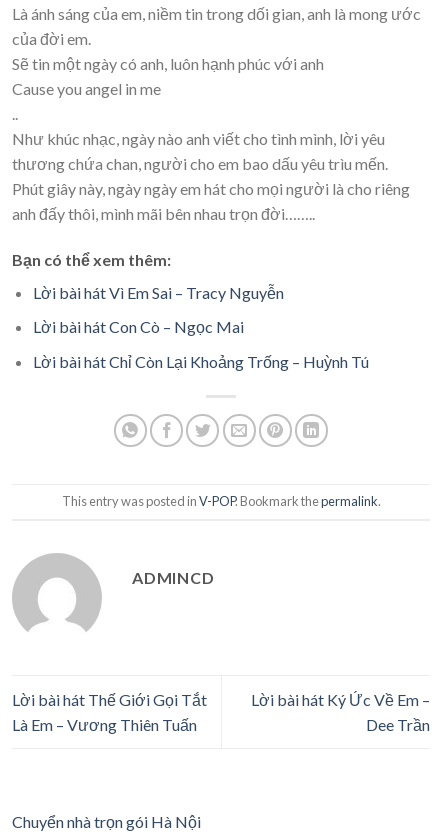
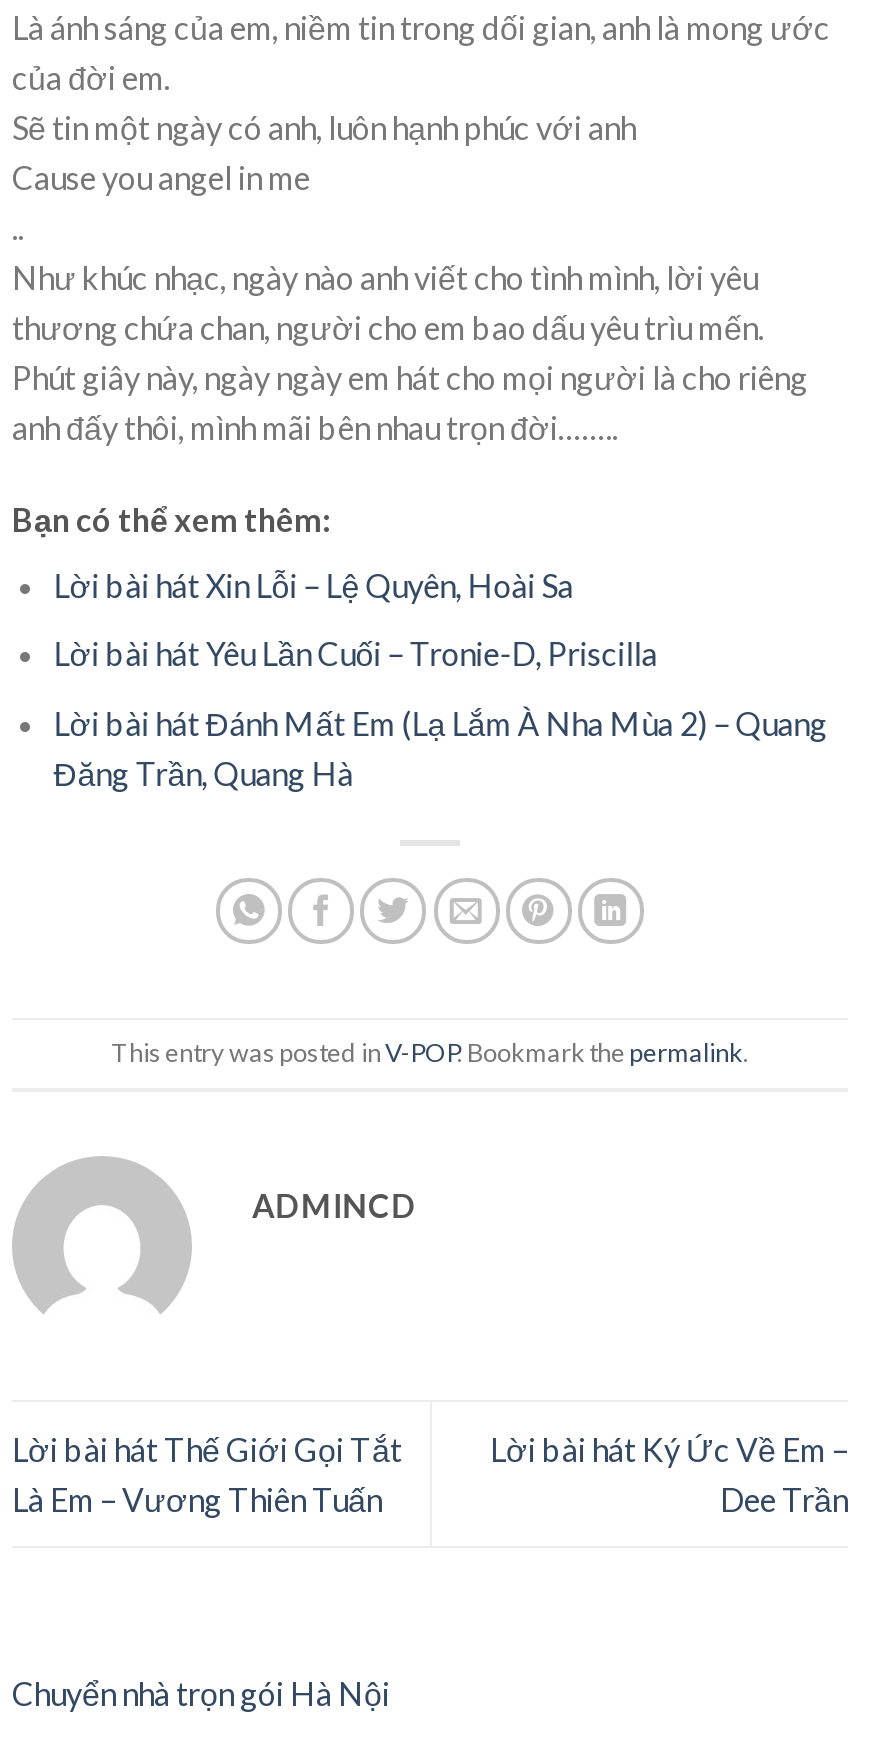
- Lời bài hát Vì Em Sai – Tracy Nguyễn
+ Lời bài hát Xin Lỗi – Lệ Quyên, Hoài Sa

- Lời bài hát Con Cò – Ngọc Mai
+ Lời bài hát Yêu Lần Cuối – Tronie-D, Priscilla

- Lời bài hát Chỉ Còn Lại Khoảng Trống – Huỳnh Tú
+ Lời bài hát Đánh Mất Em (Lạ Lắm À Nha Mùa 2) – Quang
+ Đăng Trần, Quang Hà
